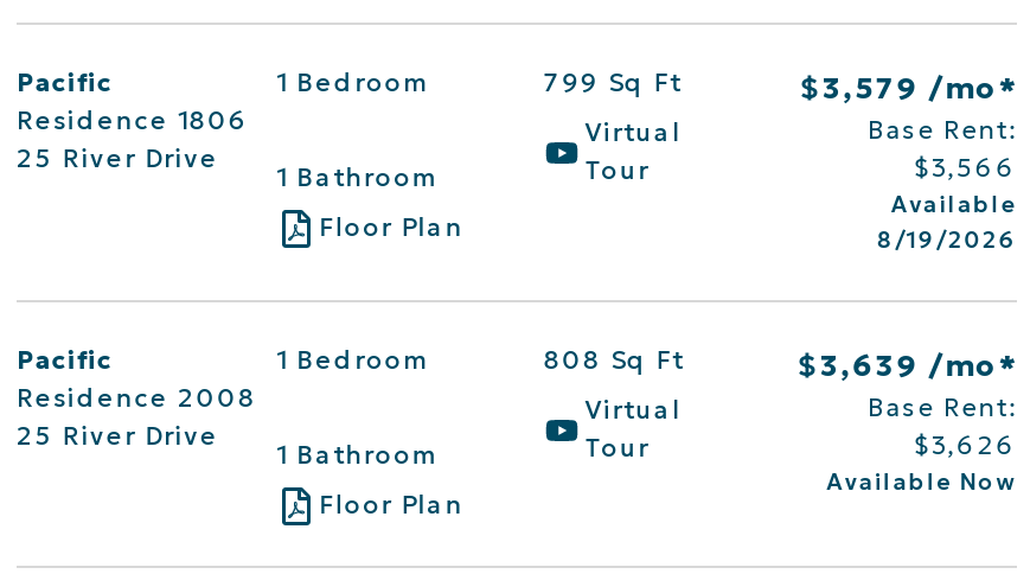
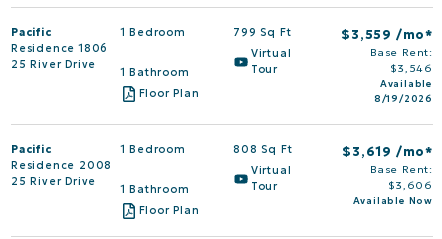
- $3,579 /mo*
+ $3,559 /mo*

- $3,566
+ $3,546

- $3,639 /mo*
+ $3,619 /mo*

- $3,626
+ $3,606
